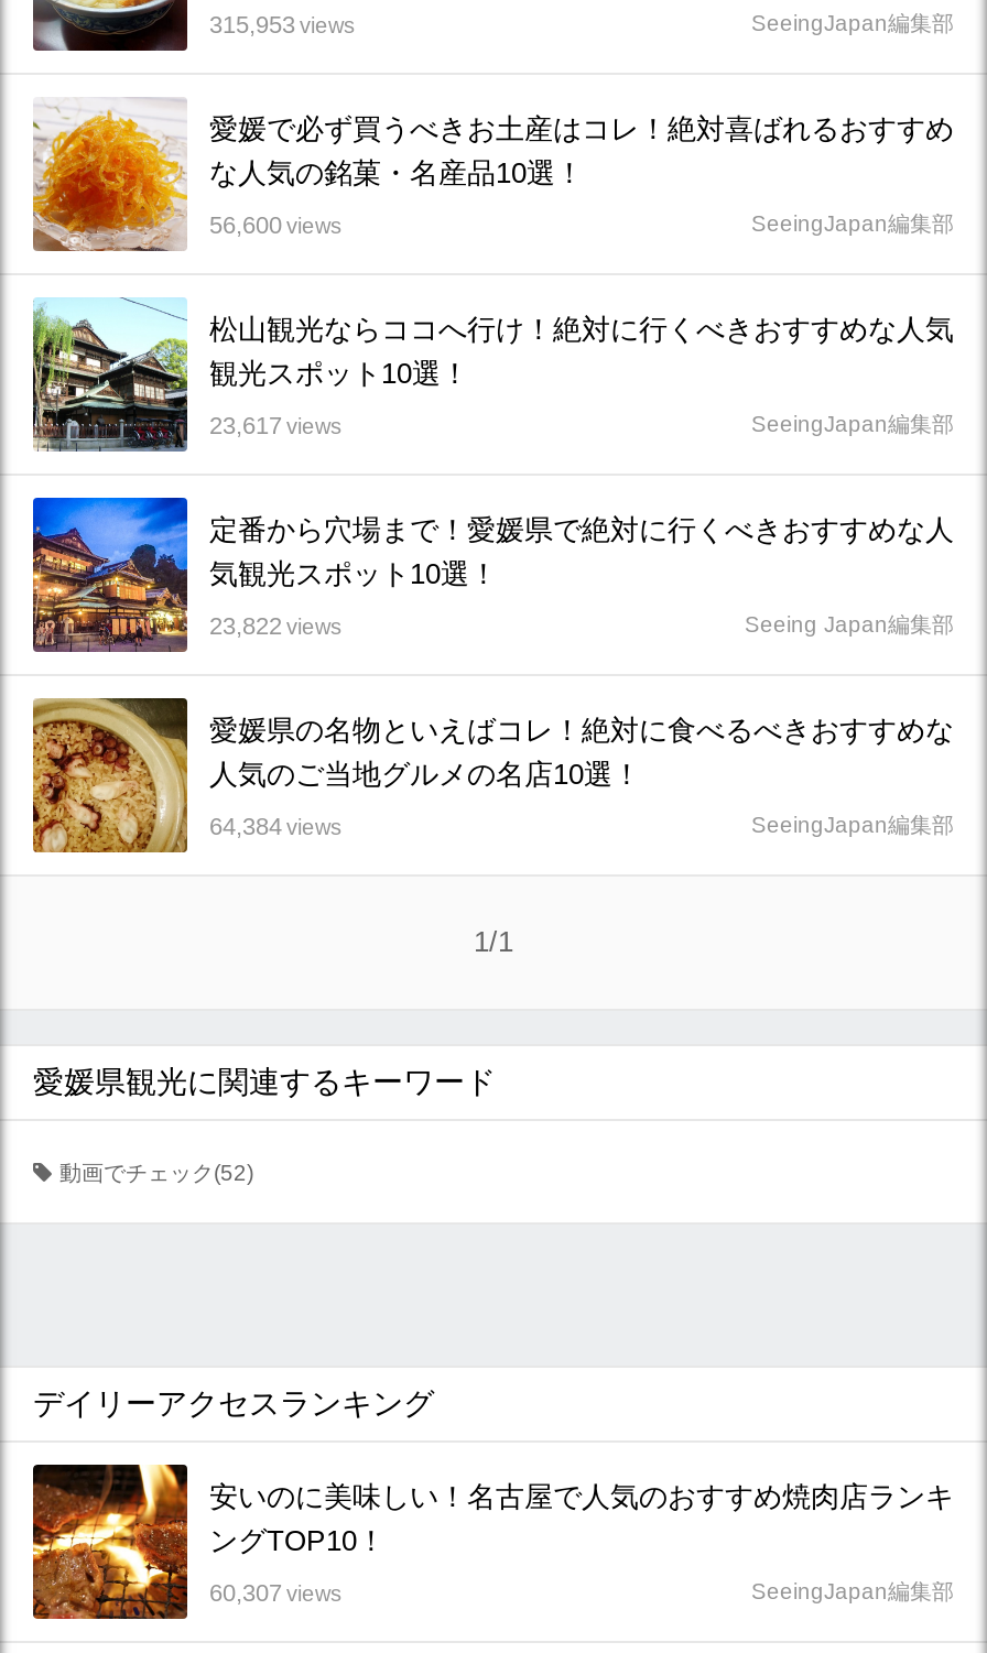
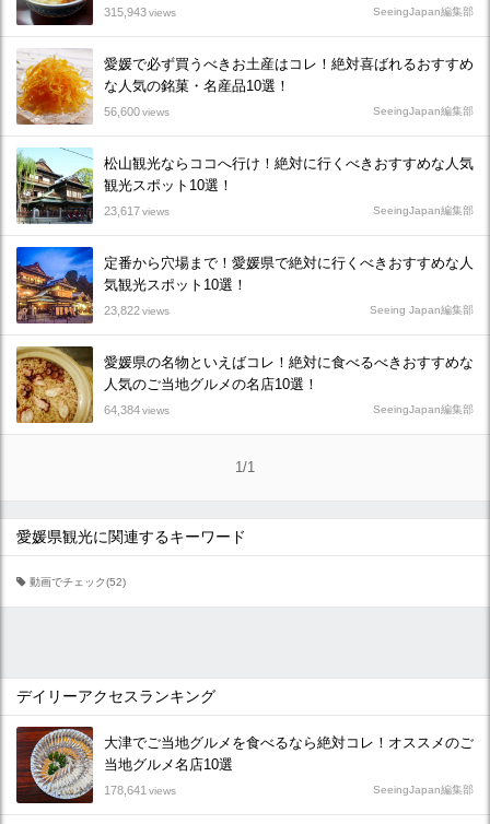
- 315,953 views
+ 315,943 views

- [image]
- 安いのに美味しい！名古屋で人気のおすすめ焼肉店ランキ
- ングTOP10！
+ [image]
+ 大津でご当地グルメを食べるなら絶対コレ！オススメのご
+ 当地グルメ名店10選

- 60,307 views
+ 178,641 views
